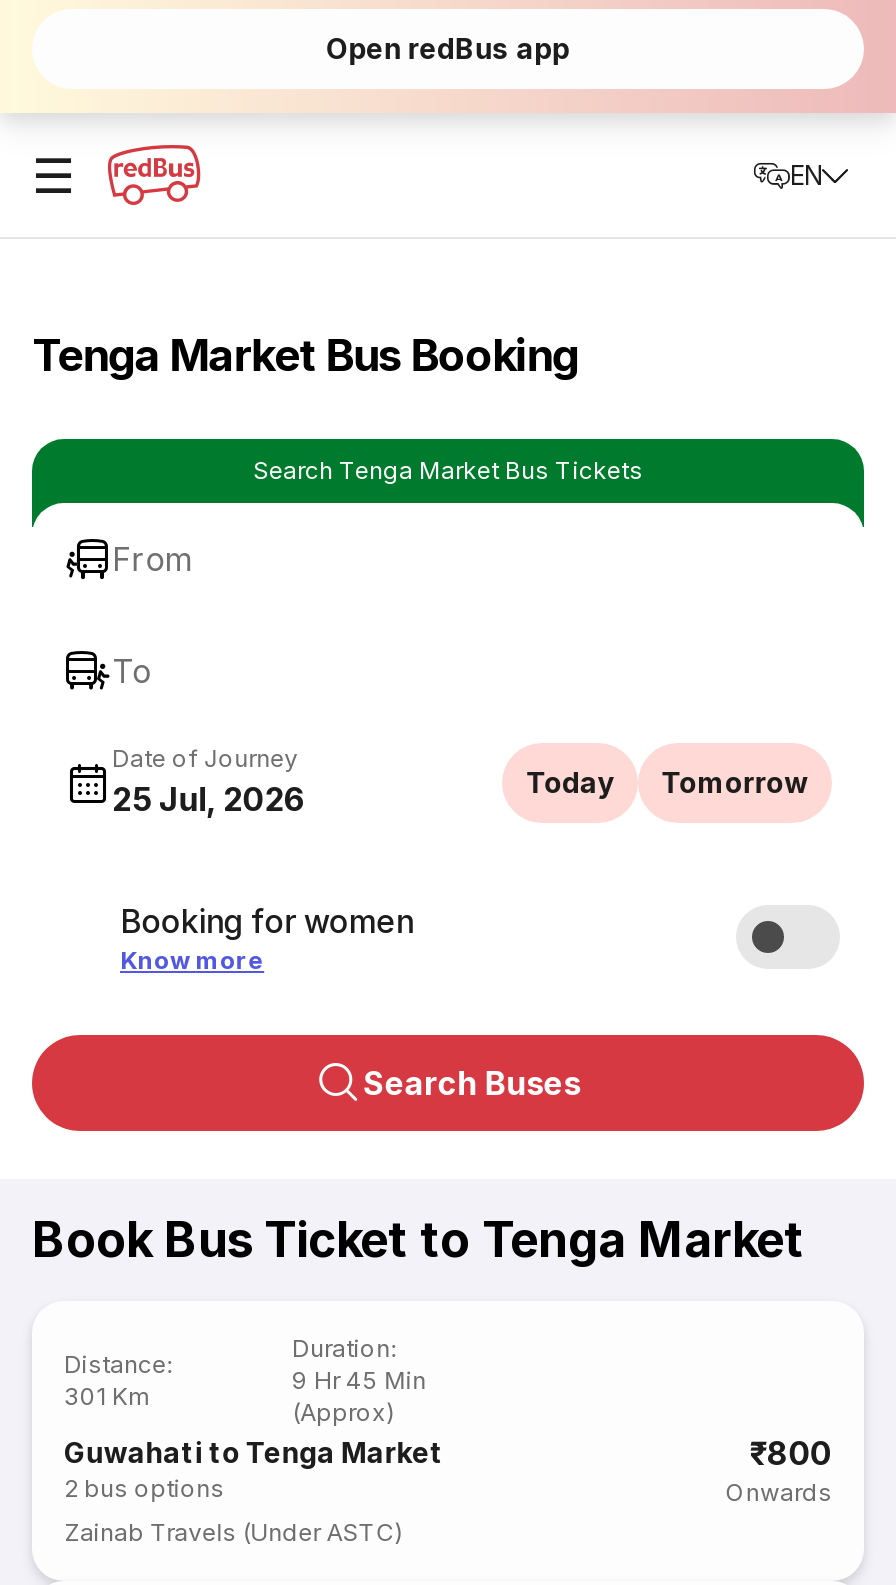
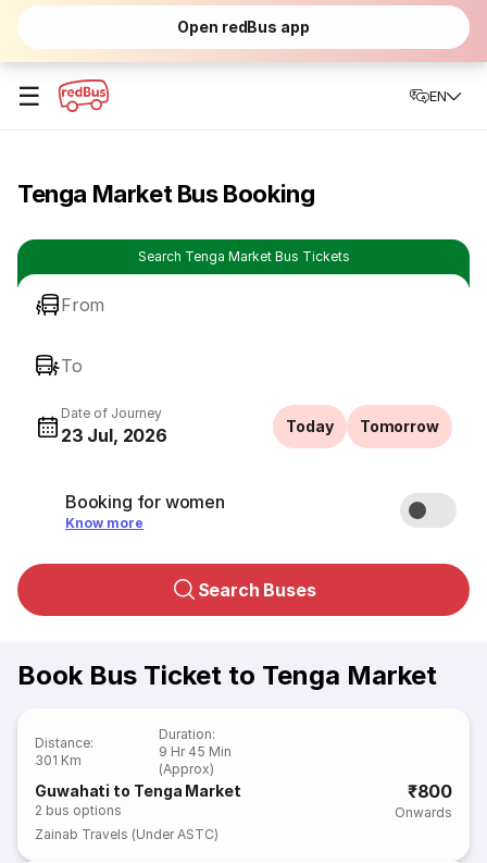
- 25 Jul, 2026
+ 23 Jul, 2026
